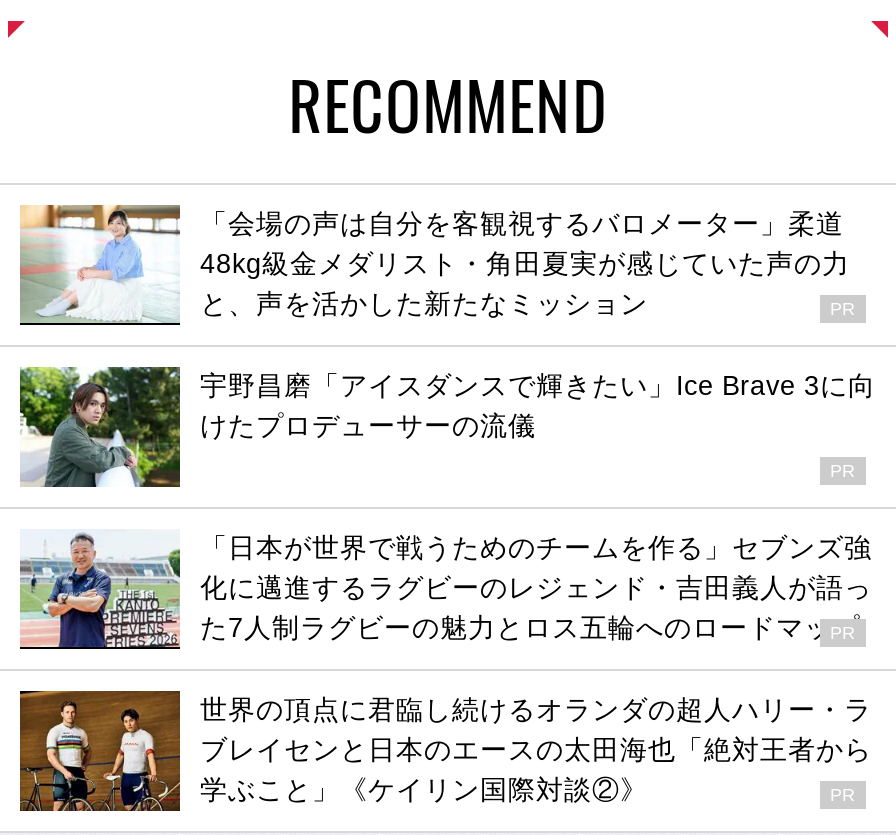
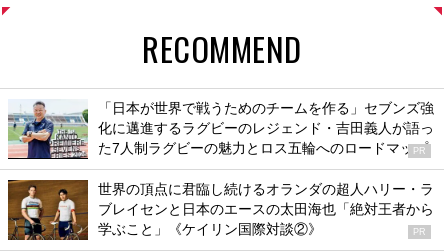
- [image]
- 「会場の声は自分を客観視するバロメーター」柔道
- 48kg級金メダリスト・角田夏実が感じていた声の力
- と、声を活かした新たなミッション
- PR
- 宇野昌磨「アイスダンスで輝きたい」Ice Brave 3に向
- けたプロデューサーの流儀
- PR

- [image]
